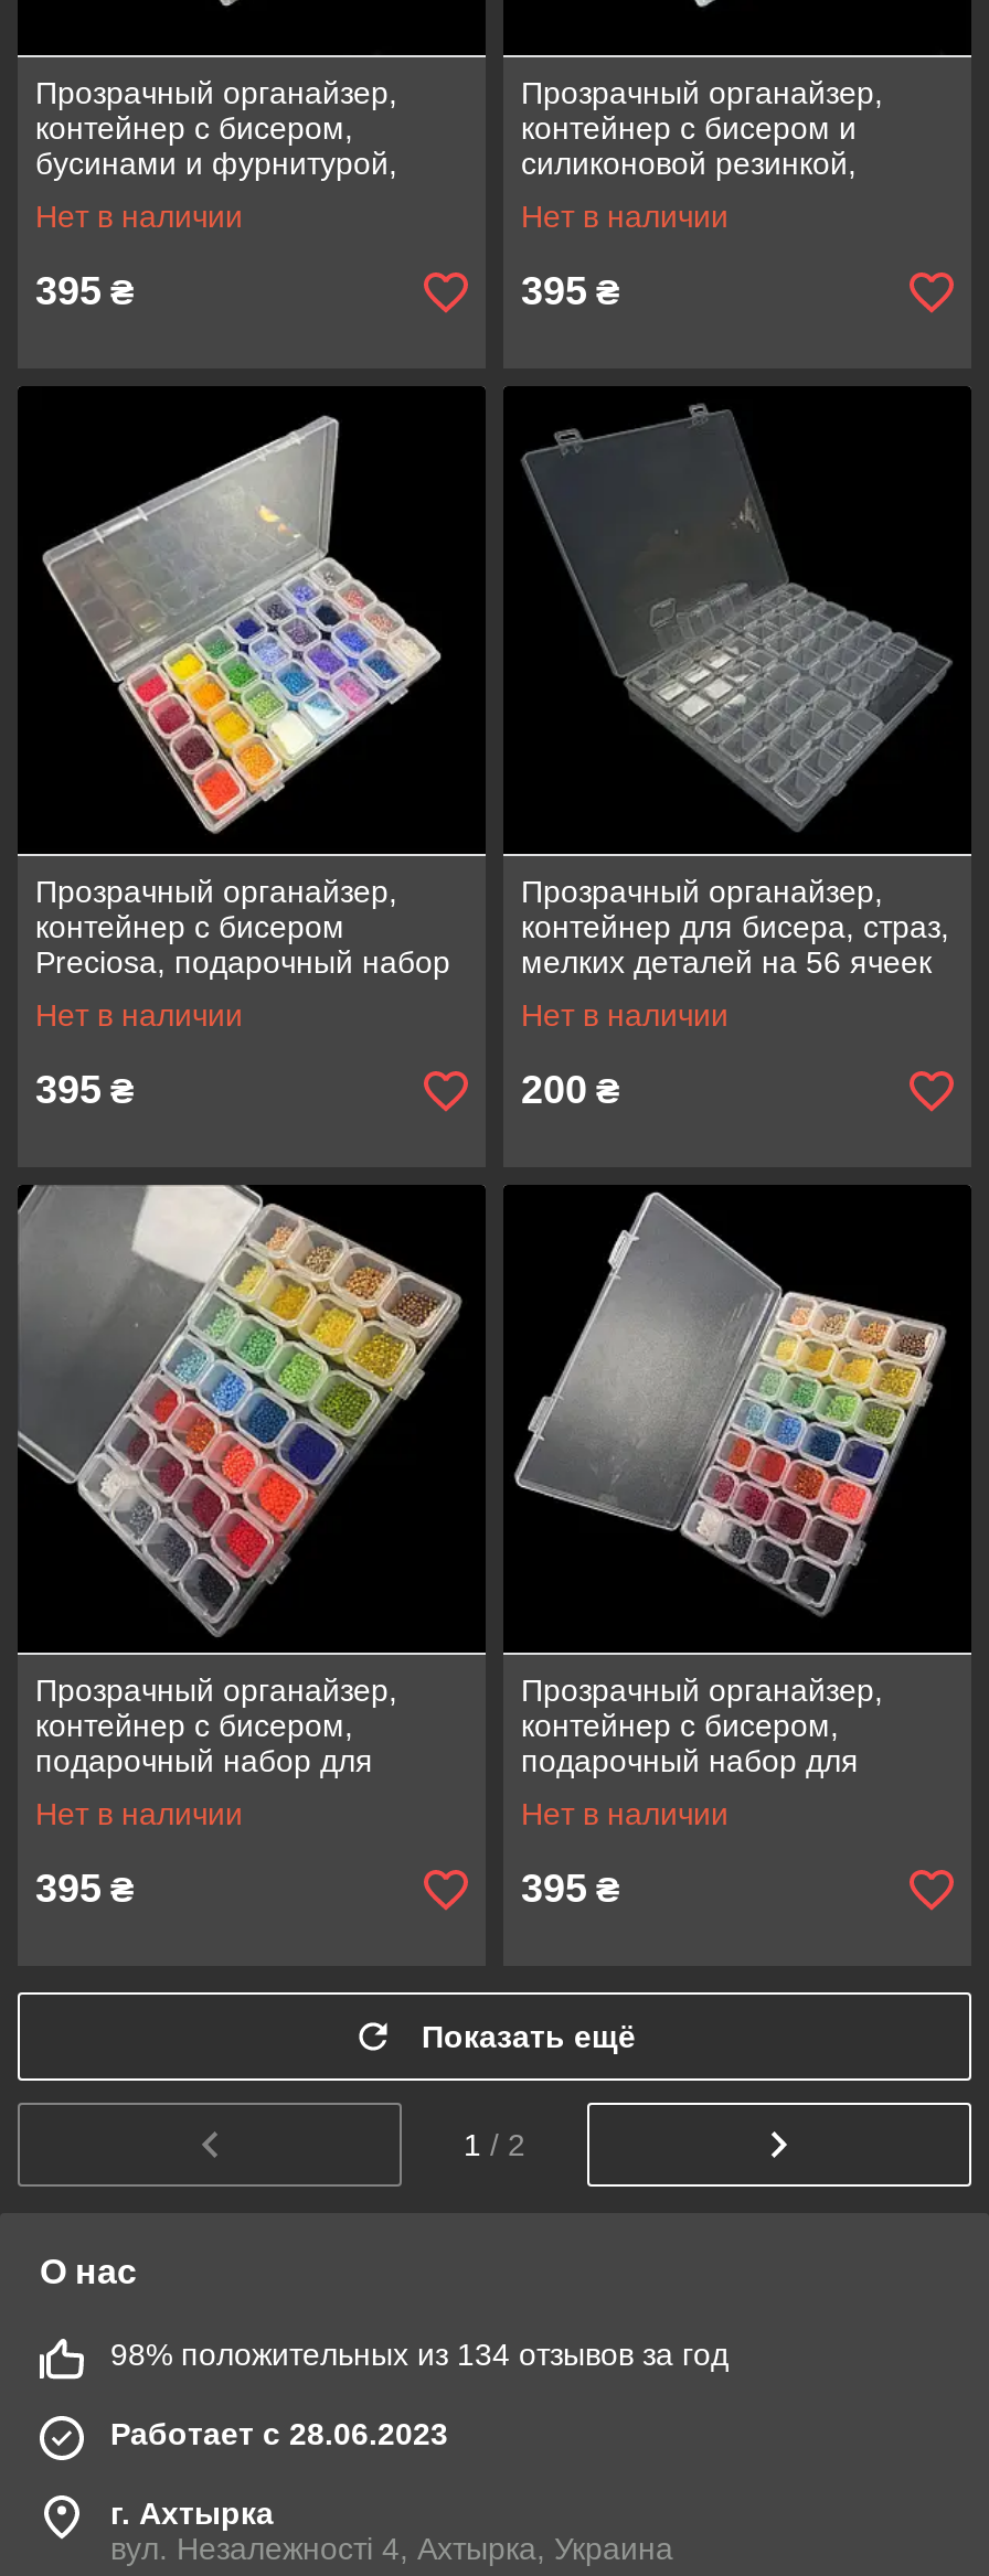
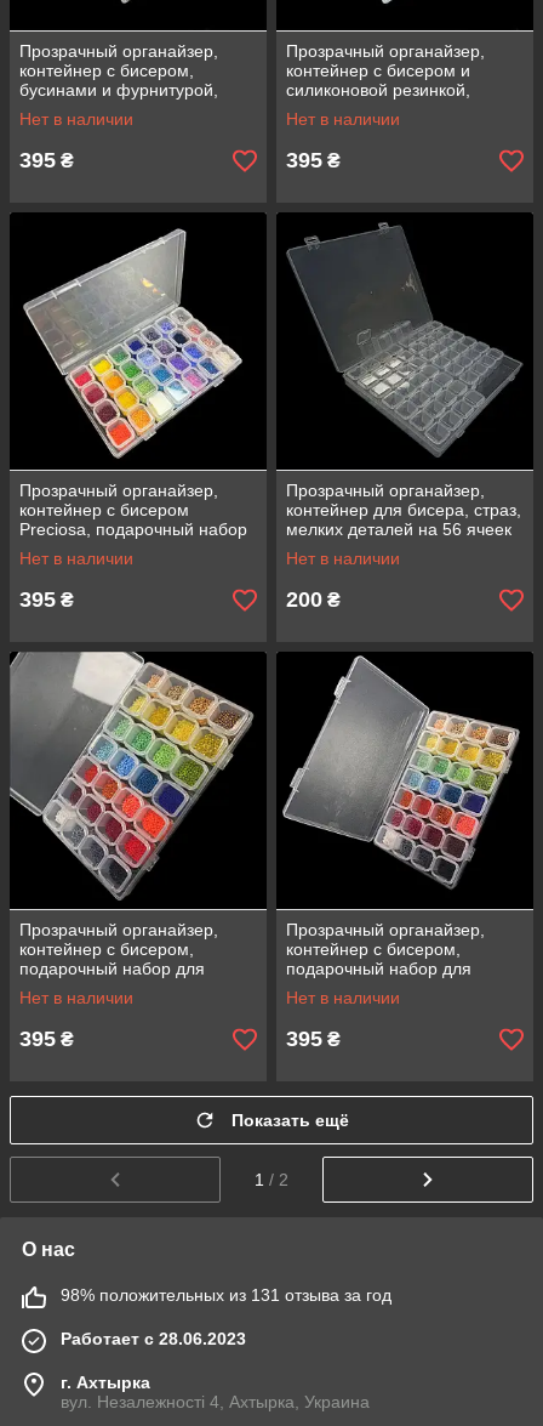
- 98% положительных из 134 отзывов за год
+ 98% положительных из 131 отзыва за год
